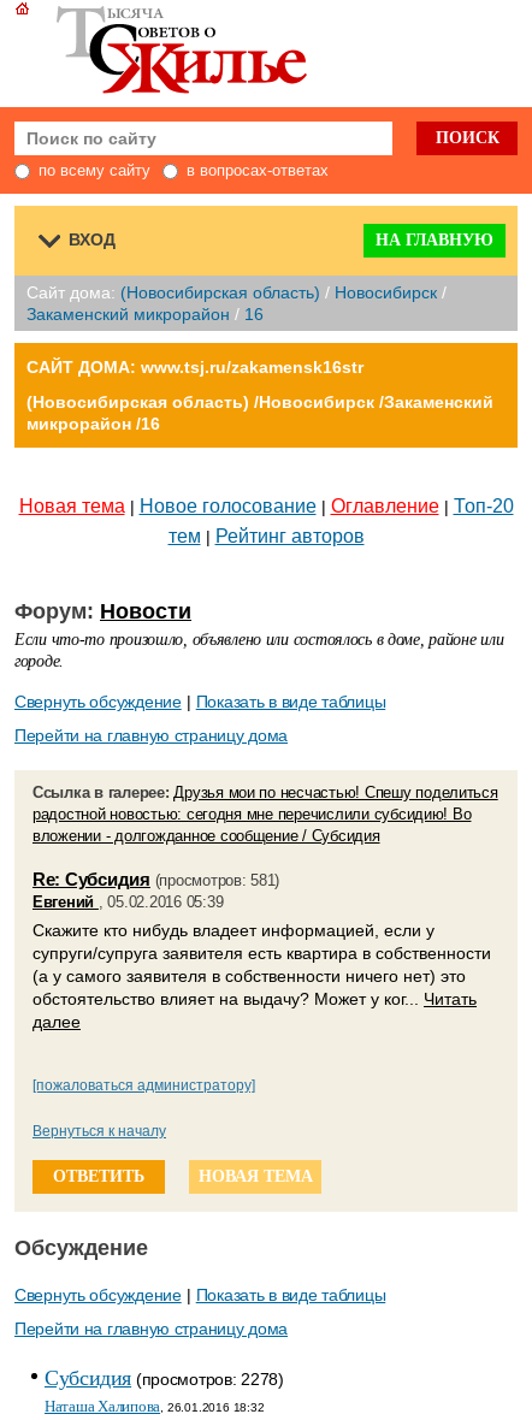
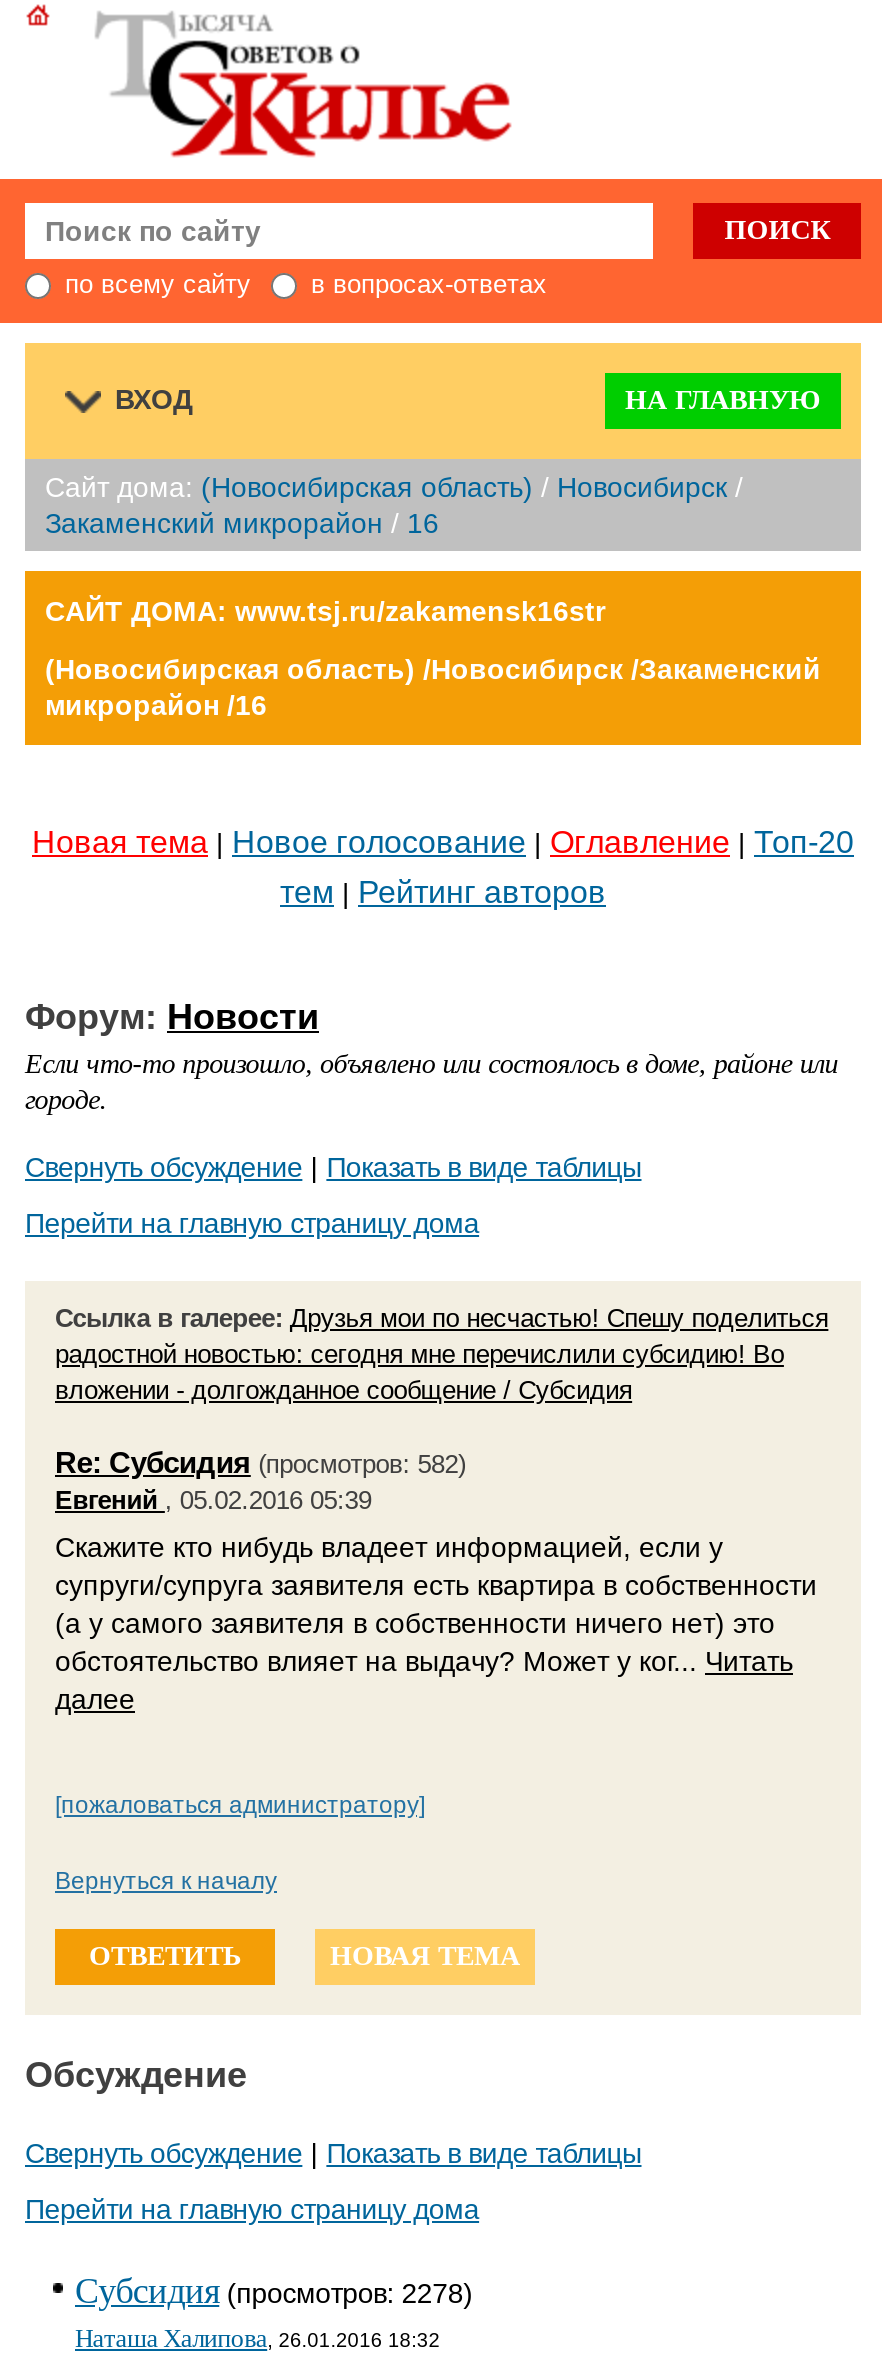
- Re: Субсидия (просмотров: 581)
+ Re: Субсидия (просмотров: 582)
